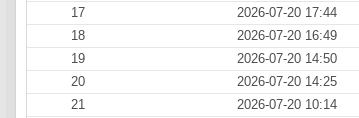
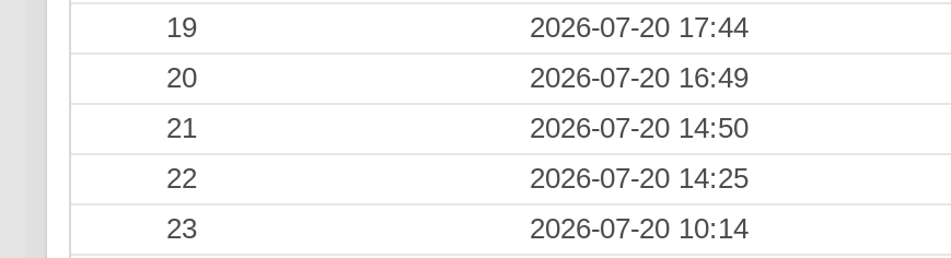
- 17
+ 19

- 18
+ 20

- 19
+ 21

- 20
+ 22

- 21
+ 23
